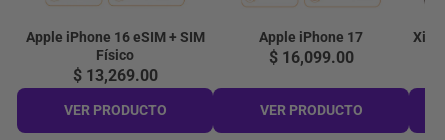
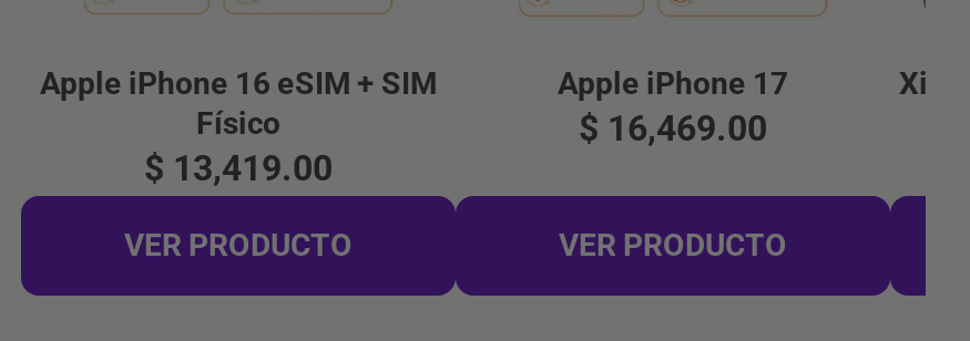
- $ 16,099.00
+ $ 16,469.00

- $ 13,269.00
+ $ 13,419.00
